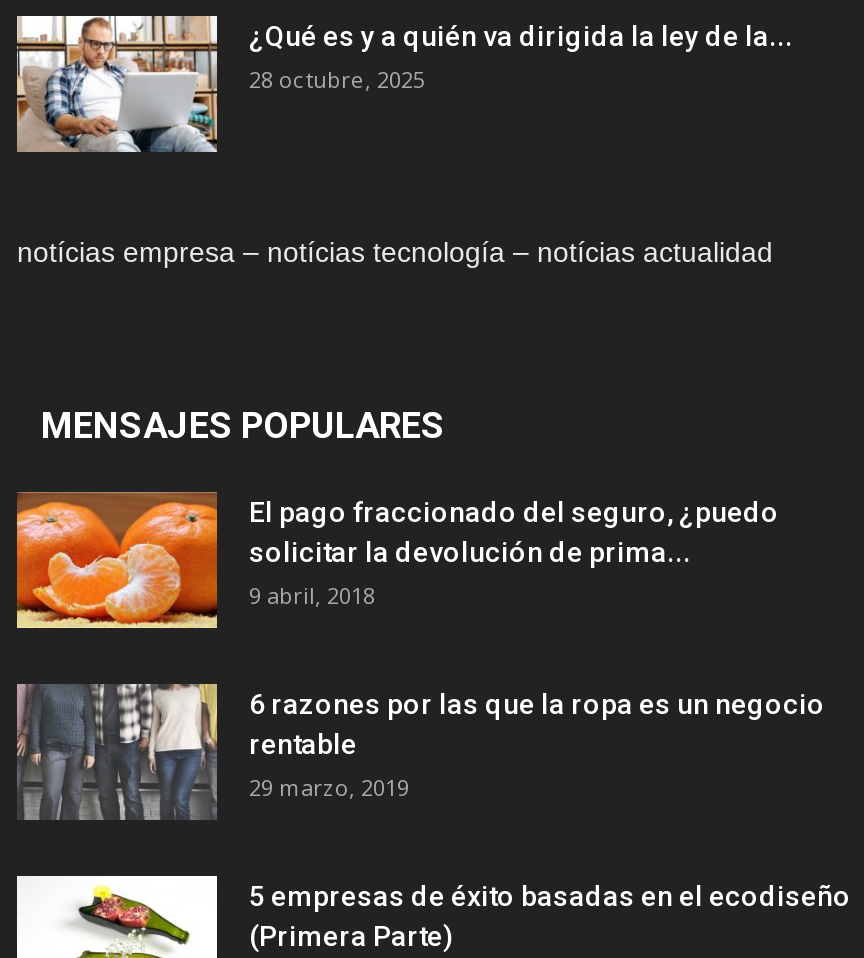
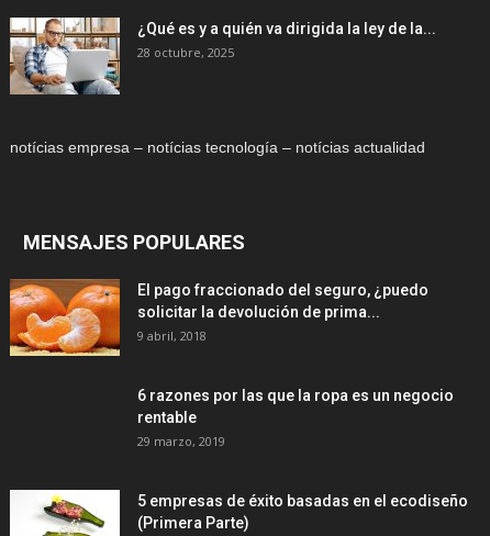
- [image]
